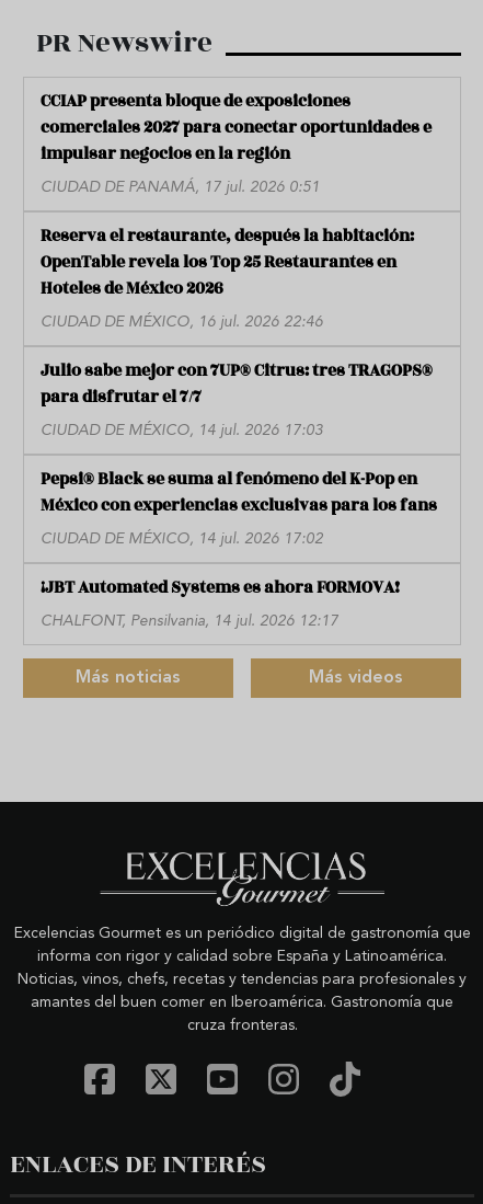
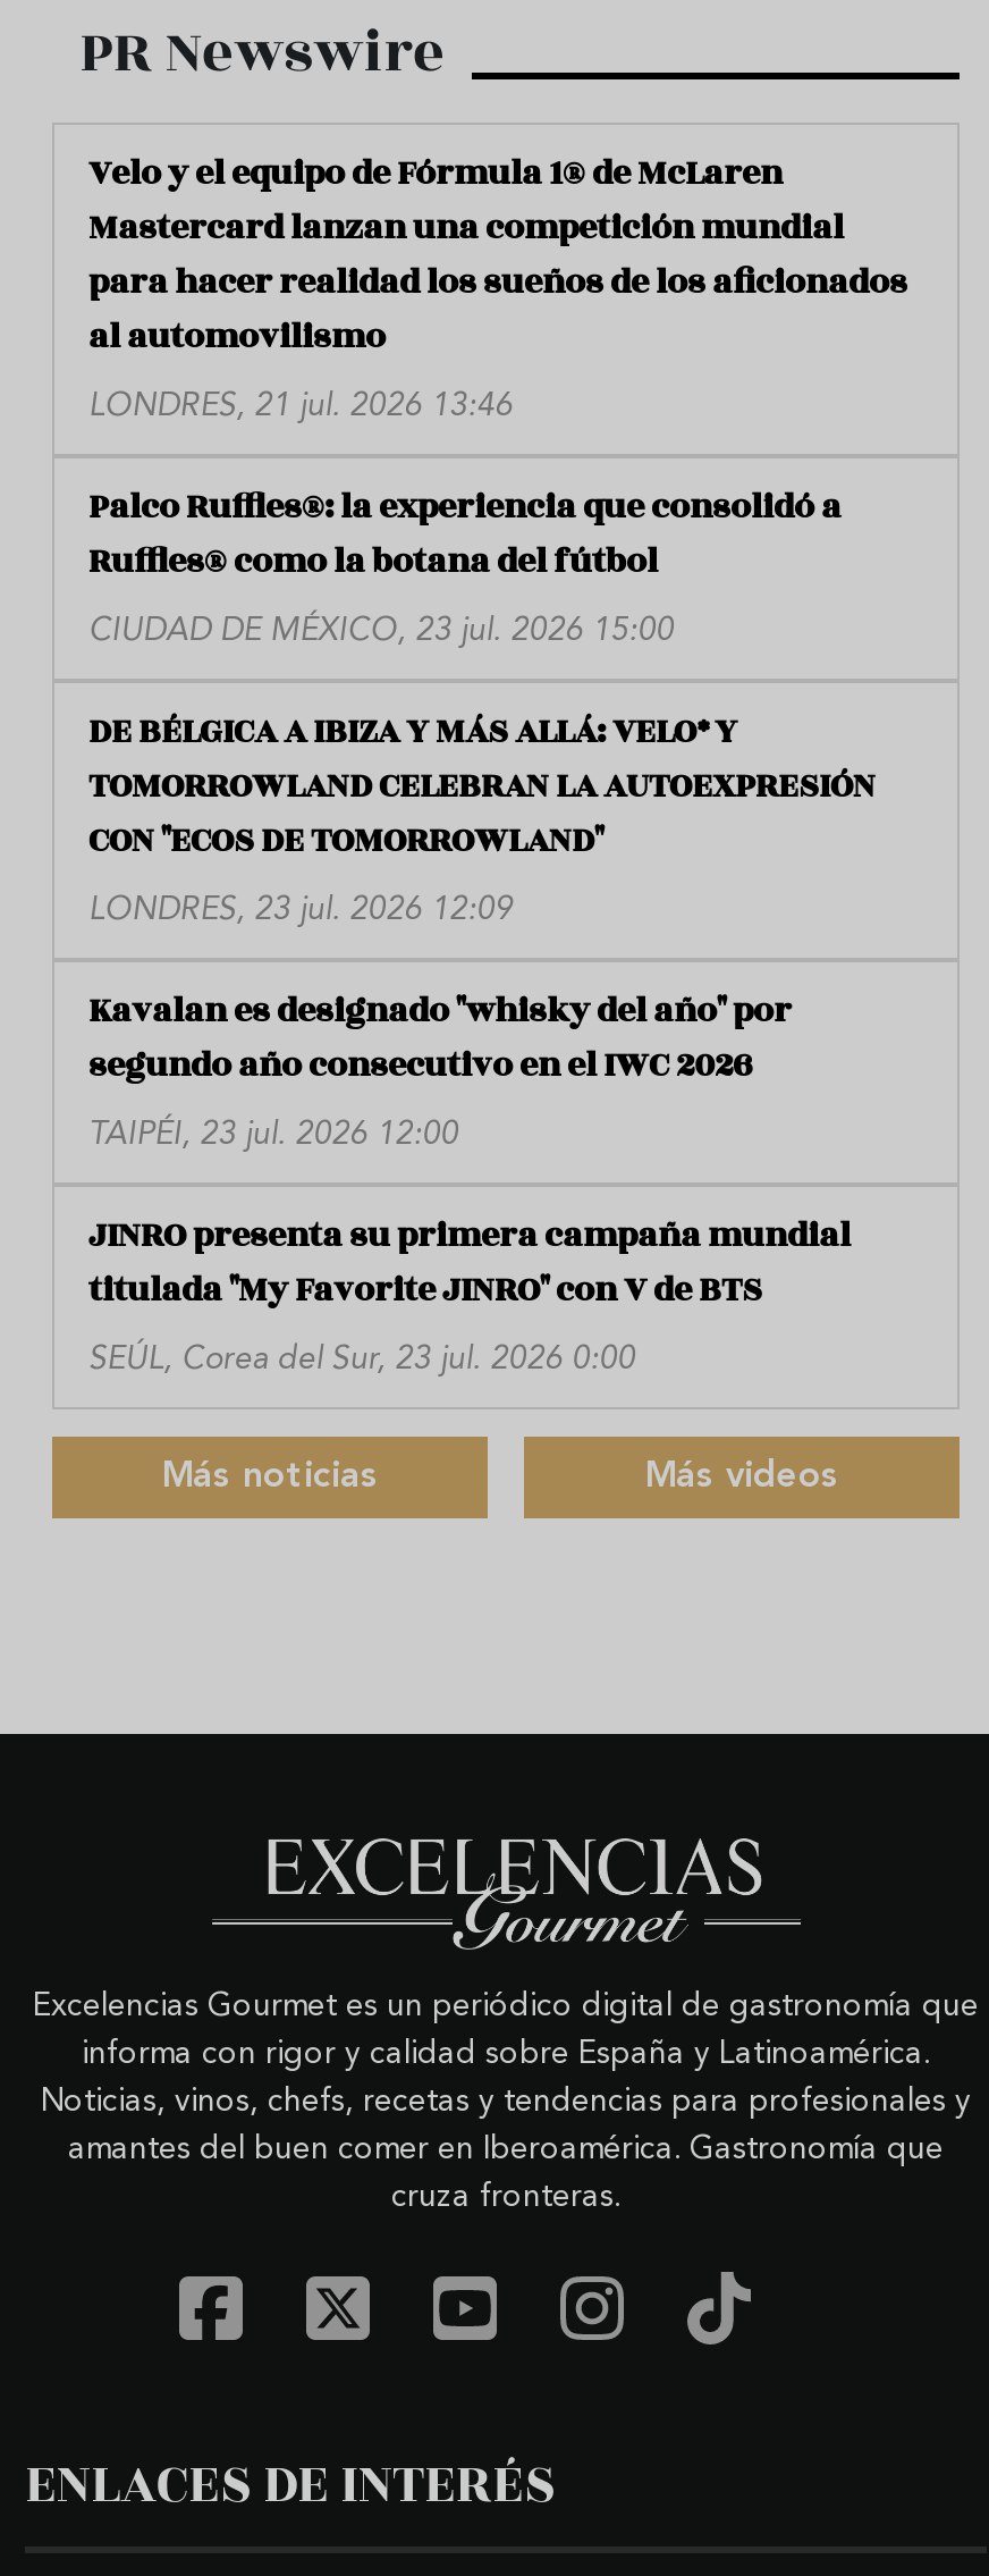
- CCIAP presenta bloque de exposiciones
- comerciales 2027 para conectar oportunidades e
- impulsar negocios en la región
+ Velo y el equipo de Fórmula 1® de McLaren
+ Mastercard lanzan una competición mundial
+ para hacer realidad los sueños de los aficionados
+ al automovilismo

- CIUDAD DE PANAMÁ, 17 jul. 2026 0:51
+ LONDRES, 21 jul. 2026 13:46

- Reserva el restaurante, después la habitación:
- OpenTable revela los Top 25 Restaurantes en
- Hoteles de México 2026
+ Palco Ruffles®: la experiencia que consolidó a
+ Ruffles® como la botana del fútbol

- CIUDAD DE MÉXICO, 16 jul. 2026 22:46
+ CIUDAD DE MÉXICO, 23 jul. 2026 15:00

- Julio sabe mejor con 7UP® Citrus: tres TRAGOPS®
- para disfrutar el 7/7
+ DE BÉLGICA A IBIZA Y MÁS ALLÁ: VELO* Y
+ TOMORROWLAND CELEBRAN LA AUTOEXPRESIÓN
+ CON "ECOS DE TOMORROWLAND"

- CIUDAD DE MÉXICO, 14 jul. 2026 17:03
+ LONDRES, 23 jul. 2026 12:09

- Pepsi® Black se suma al fenómeno del K-Pop en
- México con experiencias exclusivas para los fans
+ Kavalan es designado "whisky del año" por
+ segundo año consecutivo en el IWC 2026

- CIUDAD DE MÉXICO, 14 jul. 2026 17:02
+ TAIPÉI, 23 jul. 2026 12:00

- ¡JBT Automated Systems es ahora FORMOVA!
+ JINRO presenta su primera campaña mundial
+ titulada "My Favorite JINRO" con V de BTS

- CHALFONT, Pensilvania, 14 jul. 2026 12:17
+ SEÚL, Corea del Sur, 23 jul. 2026 0:00
